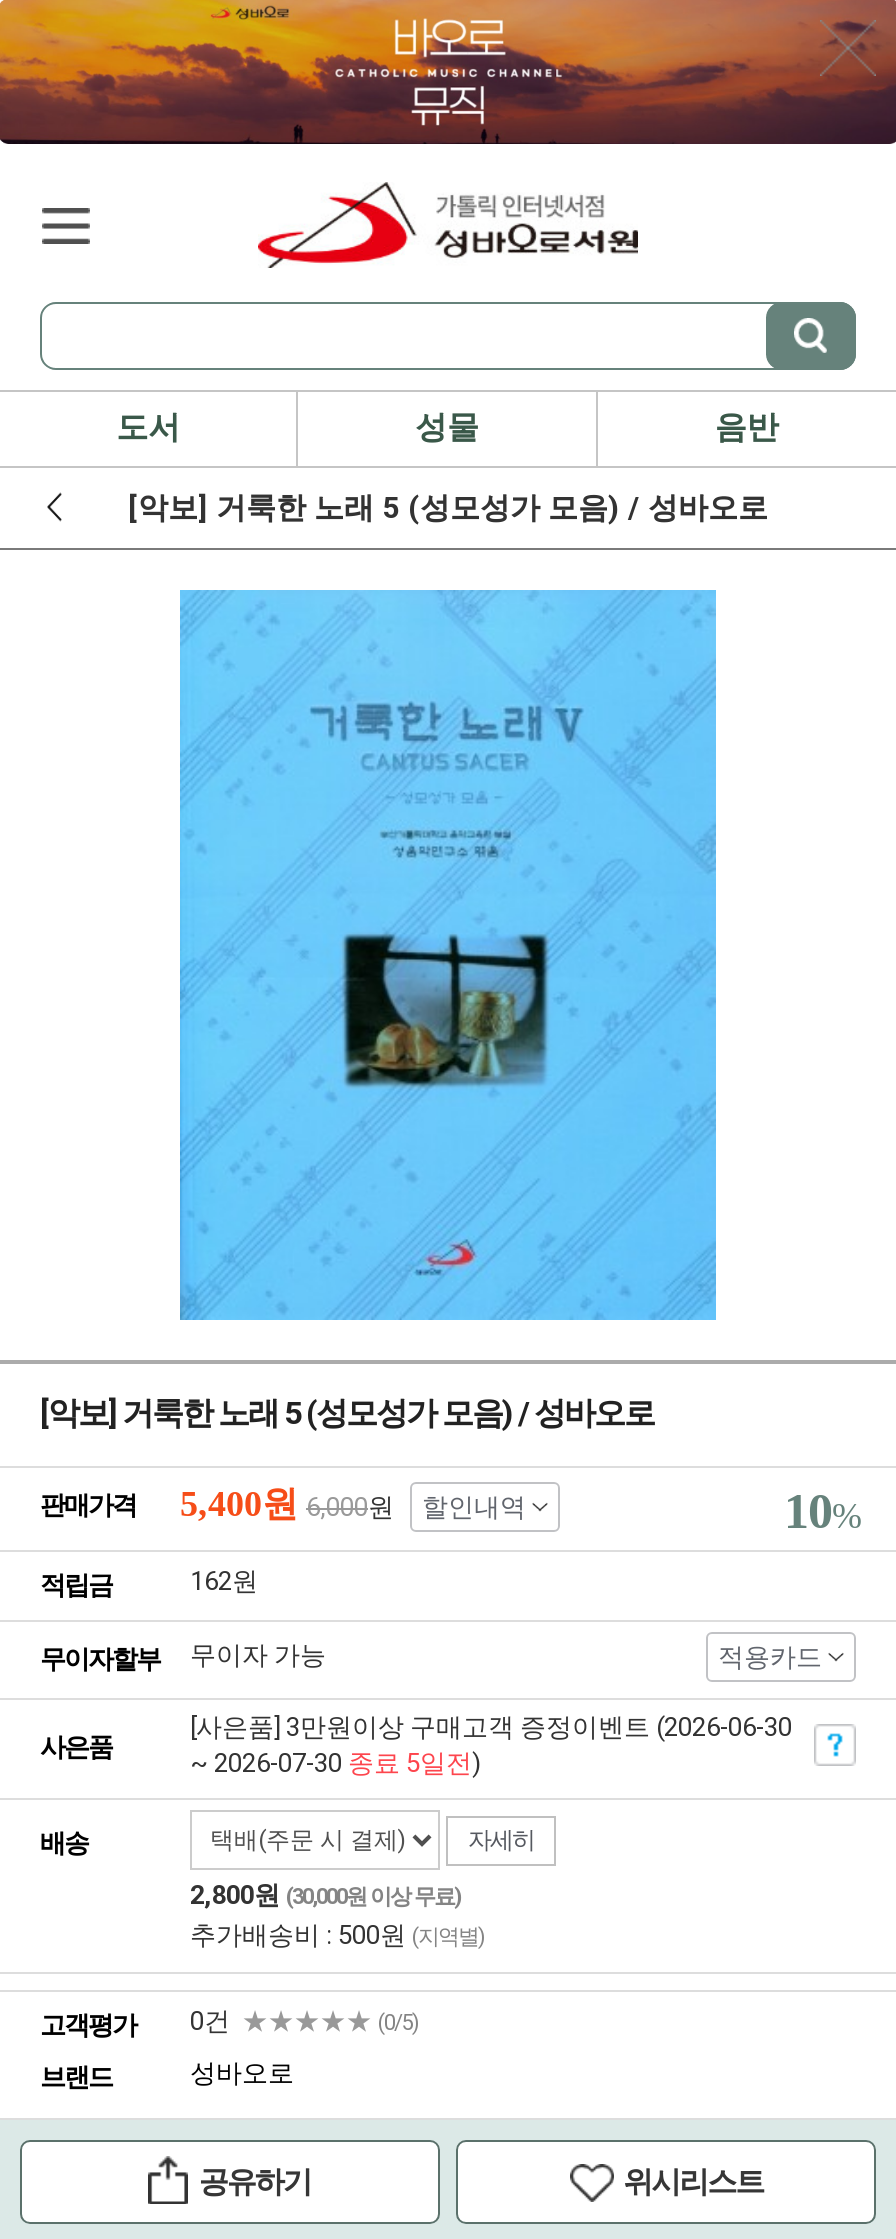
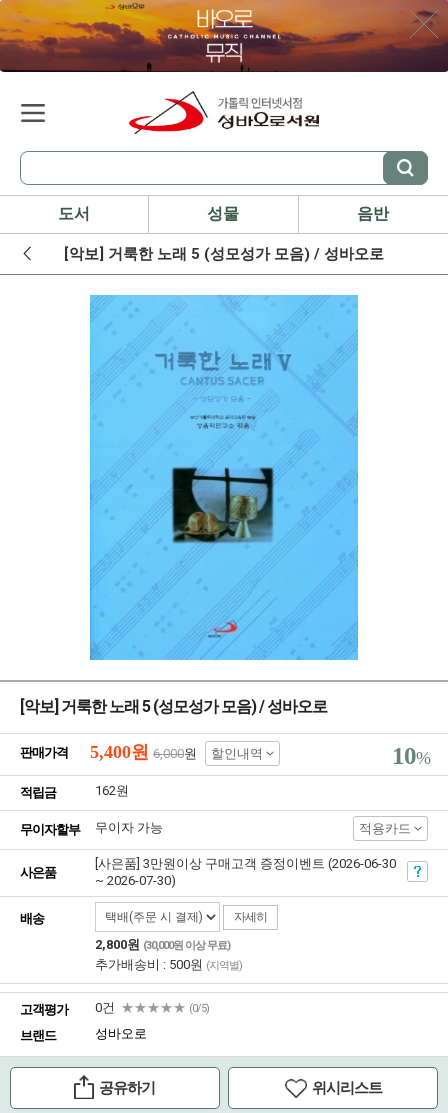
- ~ 2026-07-30 종료 5일전)
+ ~ 2026-07-30)
